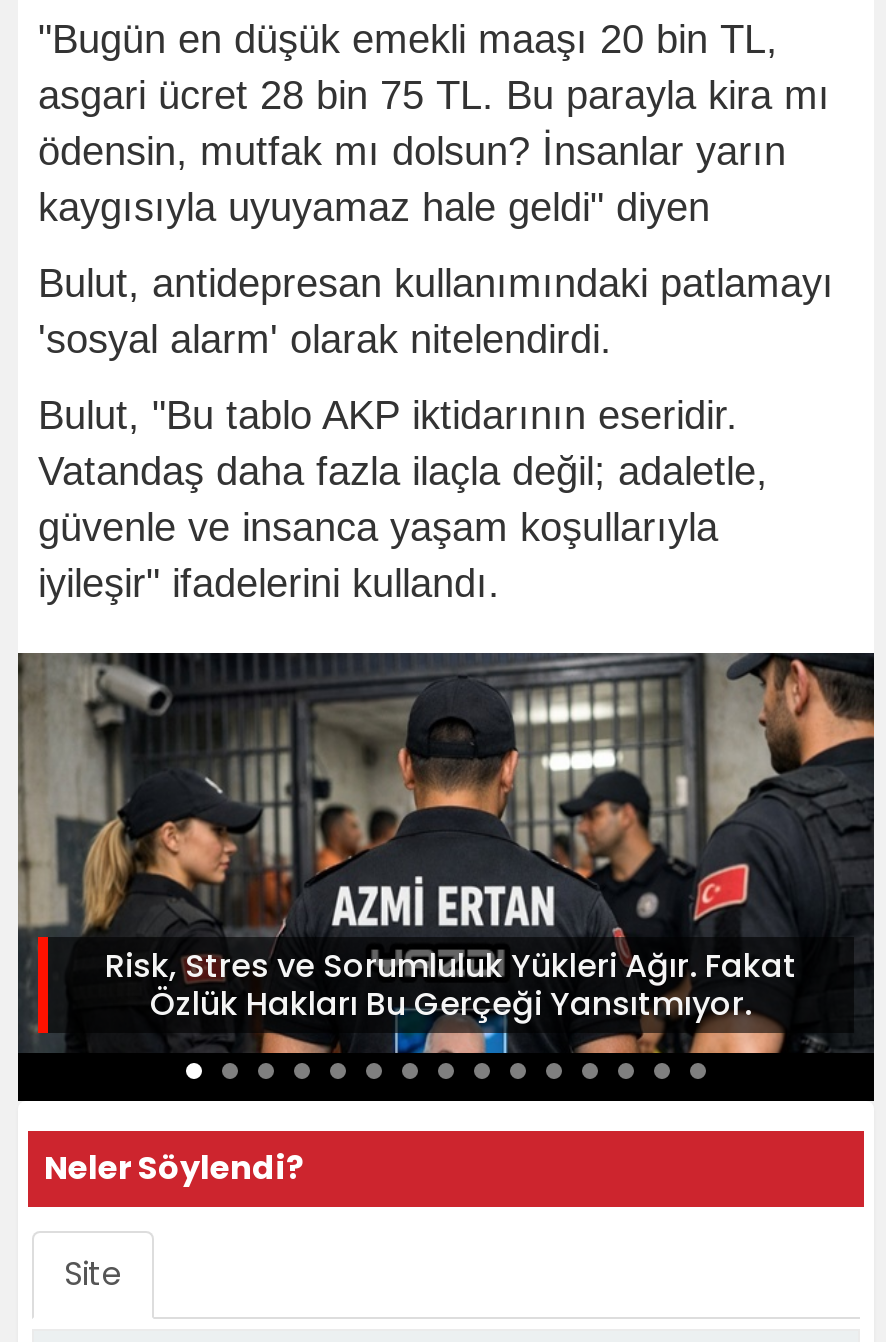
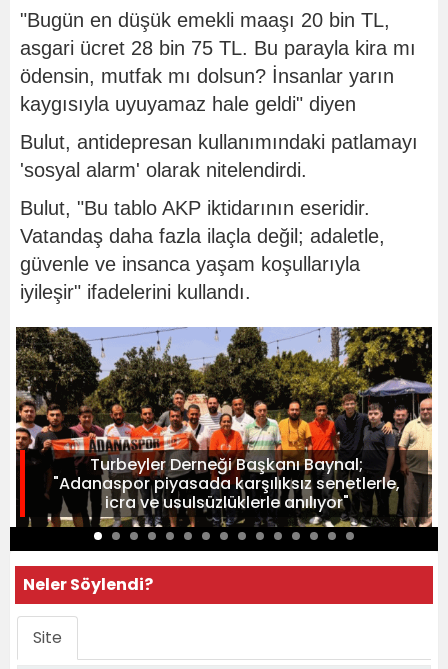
- [image]
- Risk, Stres ve Sorumluluk Yükleri Ağır. Fakat
- Özlük Hakları Bu Gerçeği Yansıtmıyor.
+ [image]
+ Turbeyler Derneği Başkanı Baynal;
+ "Adanaspor piyasada karşılıksız senetlerle,
+ icra ve usulsüzlüklerle anılıyor"
